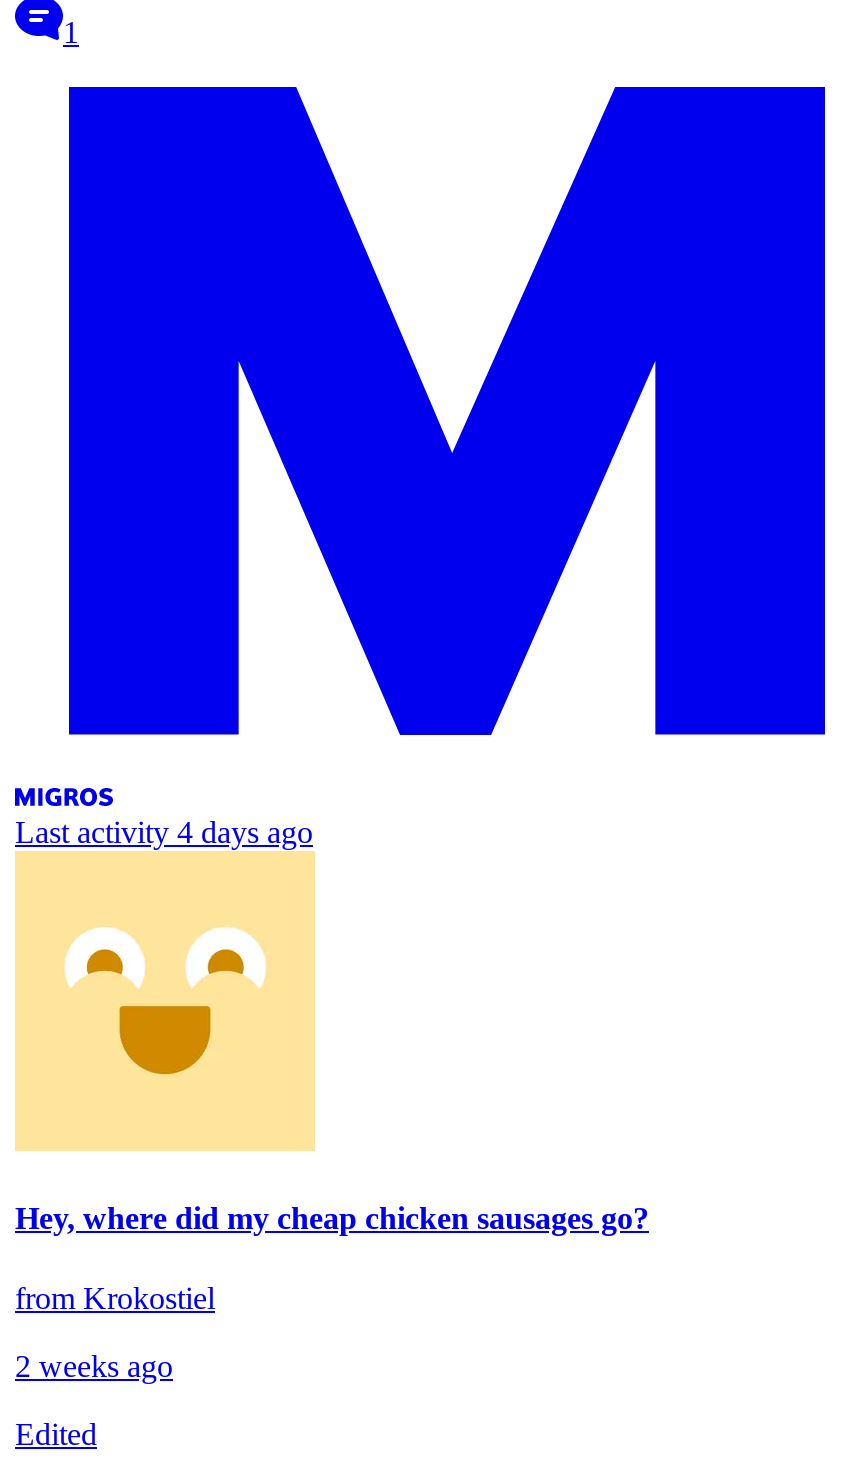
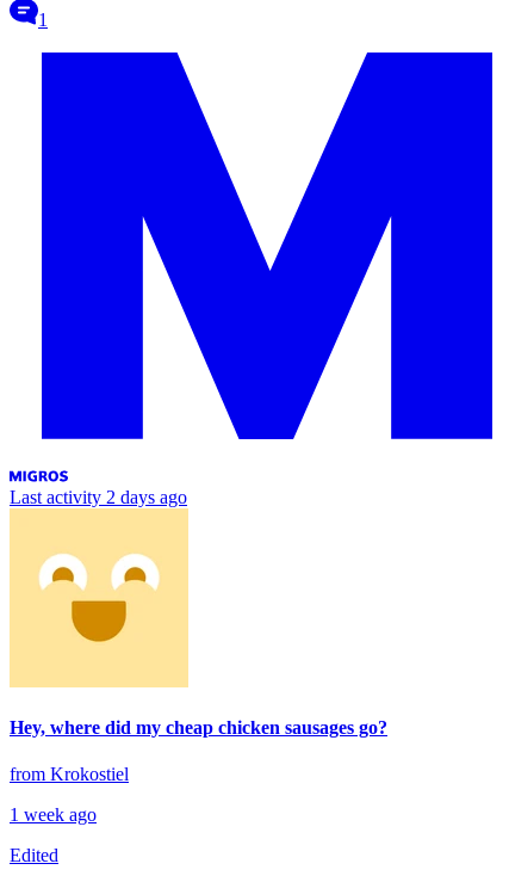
- Last activity 4 days ago
+ Last activity 2 days ago

- 2 weeks ago
+ 1 week ago
